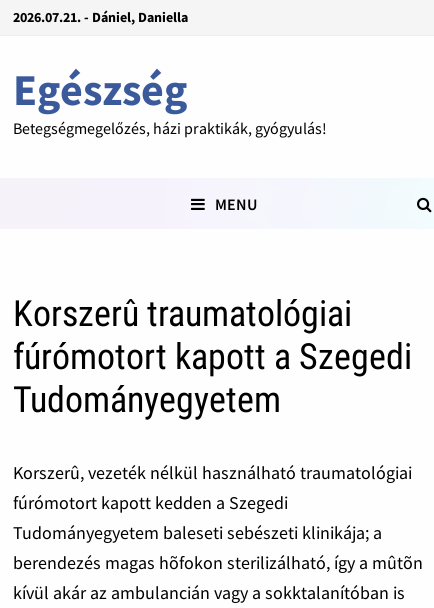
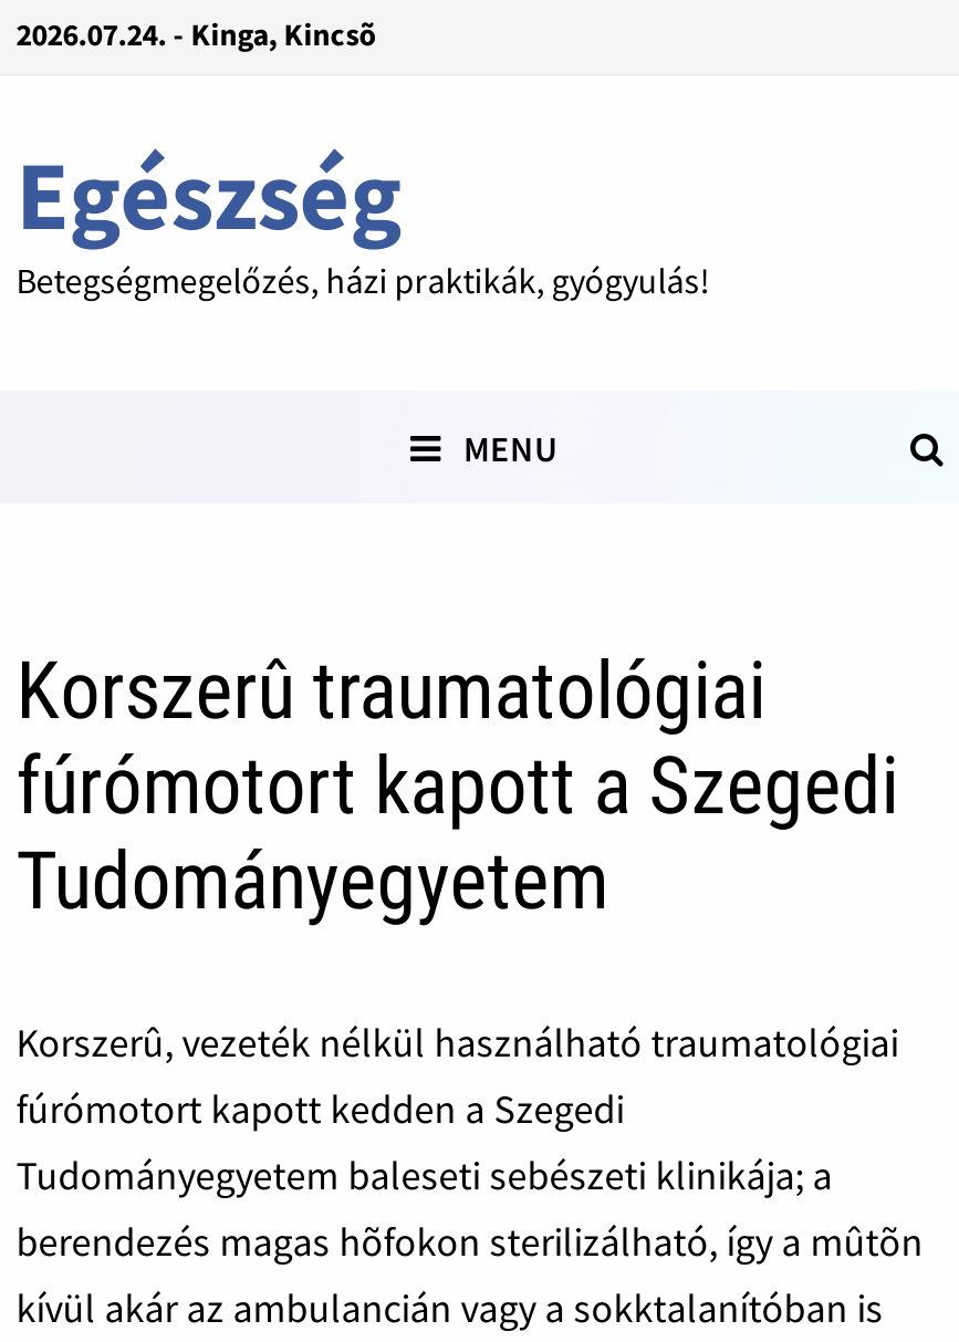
- 2026.07.21. - Dániel, Daniella
+ 2026.07.24. - Kinga, Kincsõ
